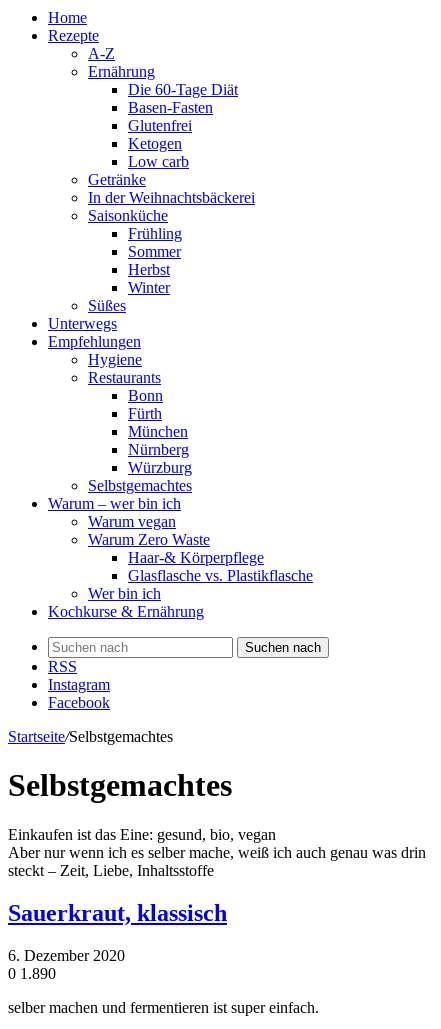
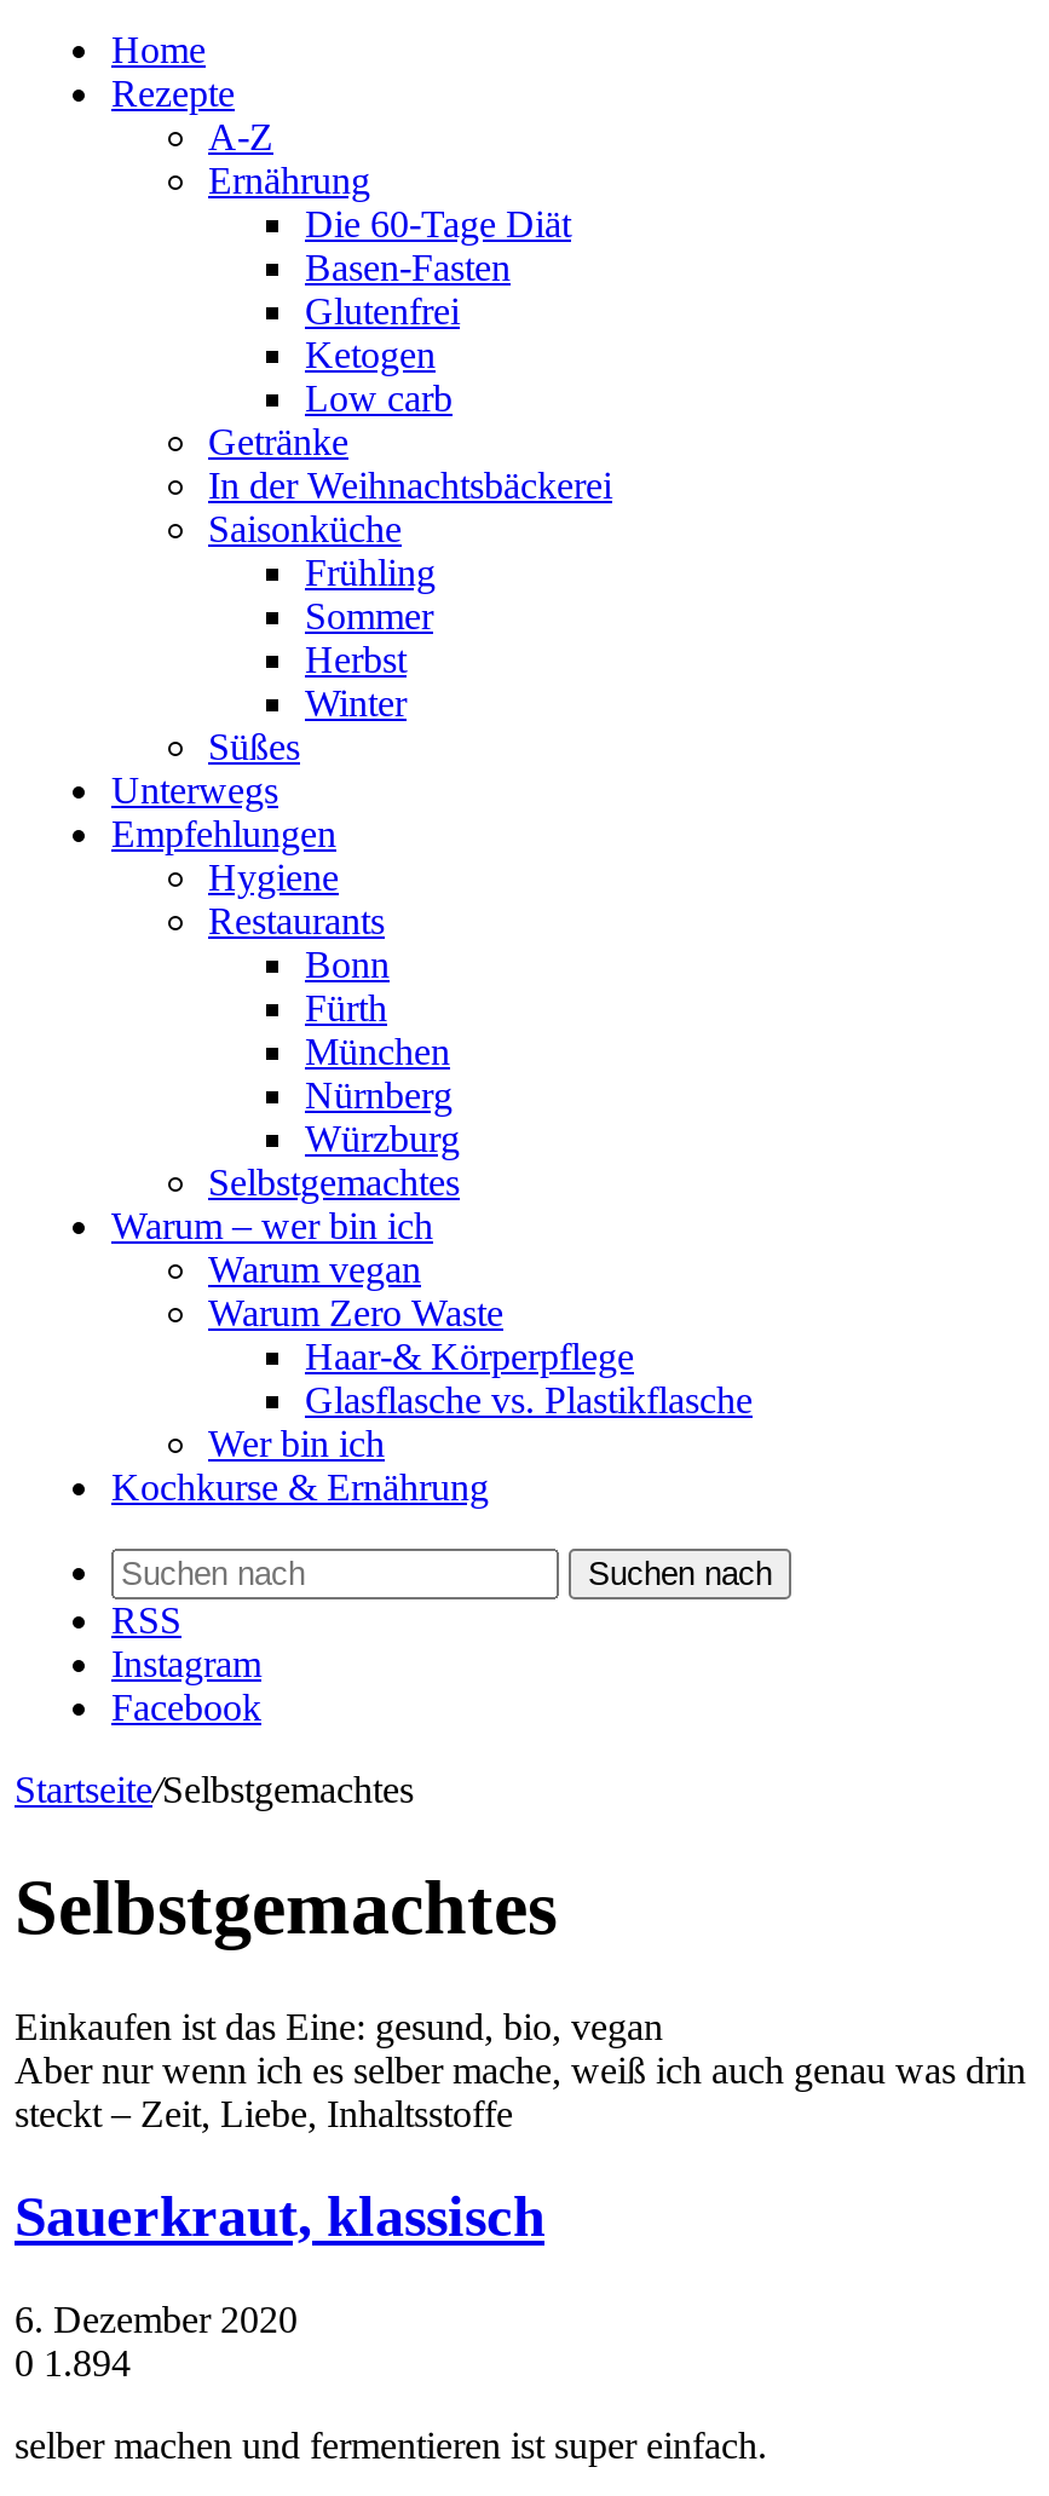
- 0 1.890
+ 0 1.894
